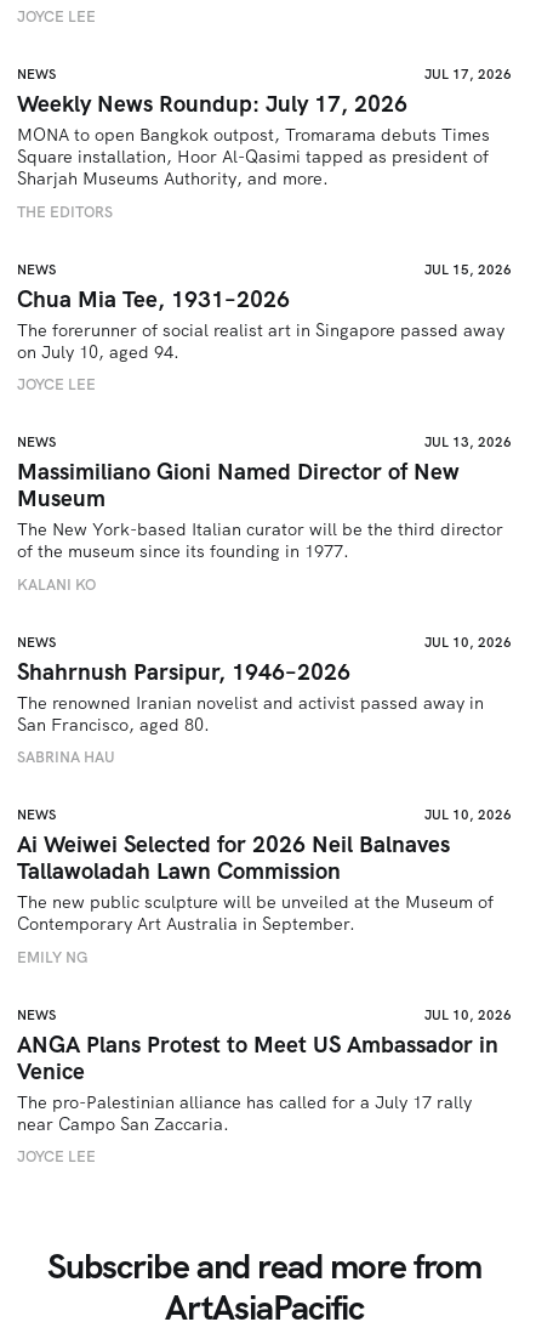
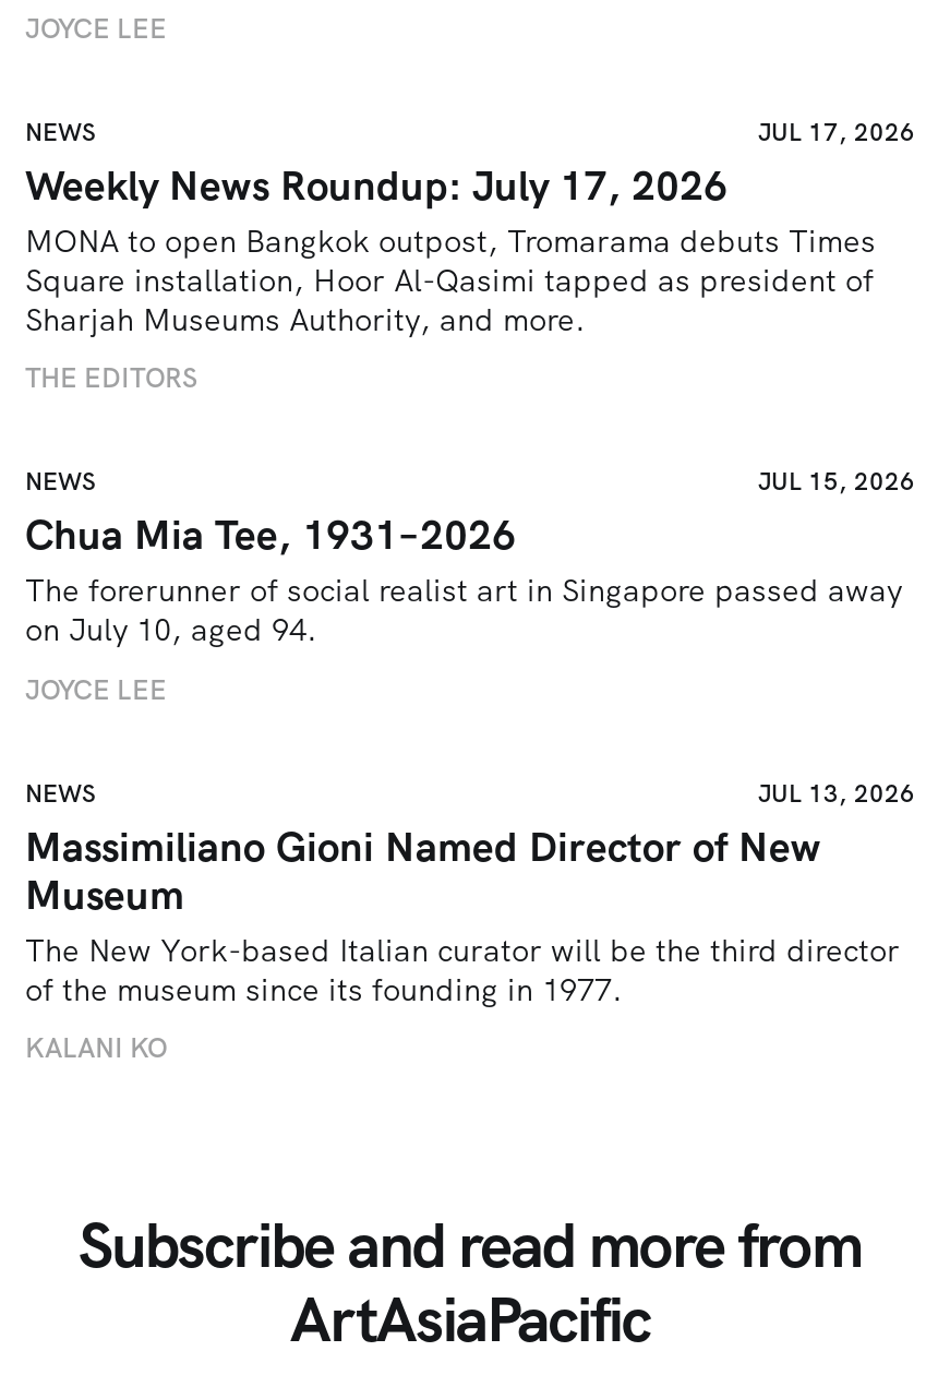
- NEWS
- JUL 10, 2026
- Shahrnush Parsipur, 1946–2026
- The renowned Iranian novelist and activist passed away in
- San Francisco, aged 80.
- SABRINA HAU
- NEWS
- JUL 10, 2026
- Ai Weiwei Selected for 2026 Neil Balnaves
- Tallawoladah Lawn Commission
- The new public sculpture will be unveiled at the Museum of
- Contemporary Art Australia in September.
- EMILY NG
- NEWS
- JUL 10, 2026
- ANGA Plans Protest to Meet US Ambassador in
- Venice
- The pro-Palestinian alliance has called for a July 17 rally
- near Campo San Zaccaria.
- JOYCE LEE
